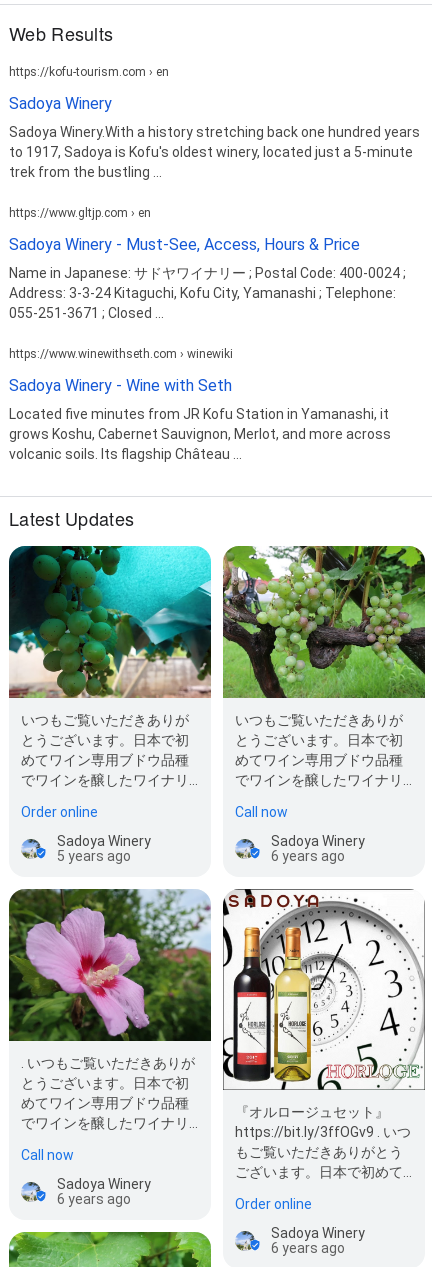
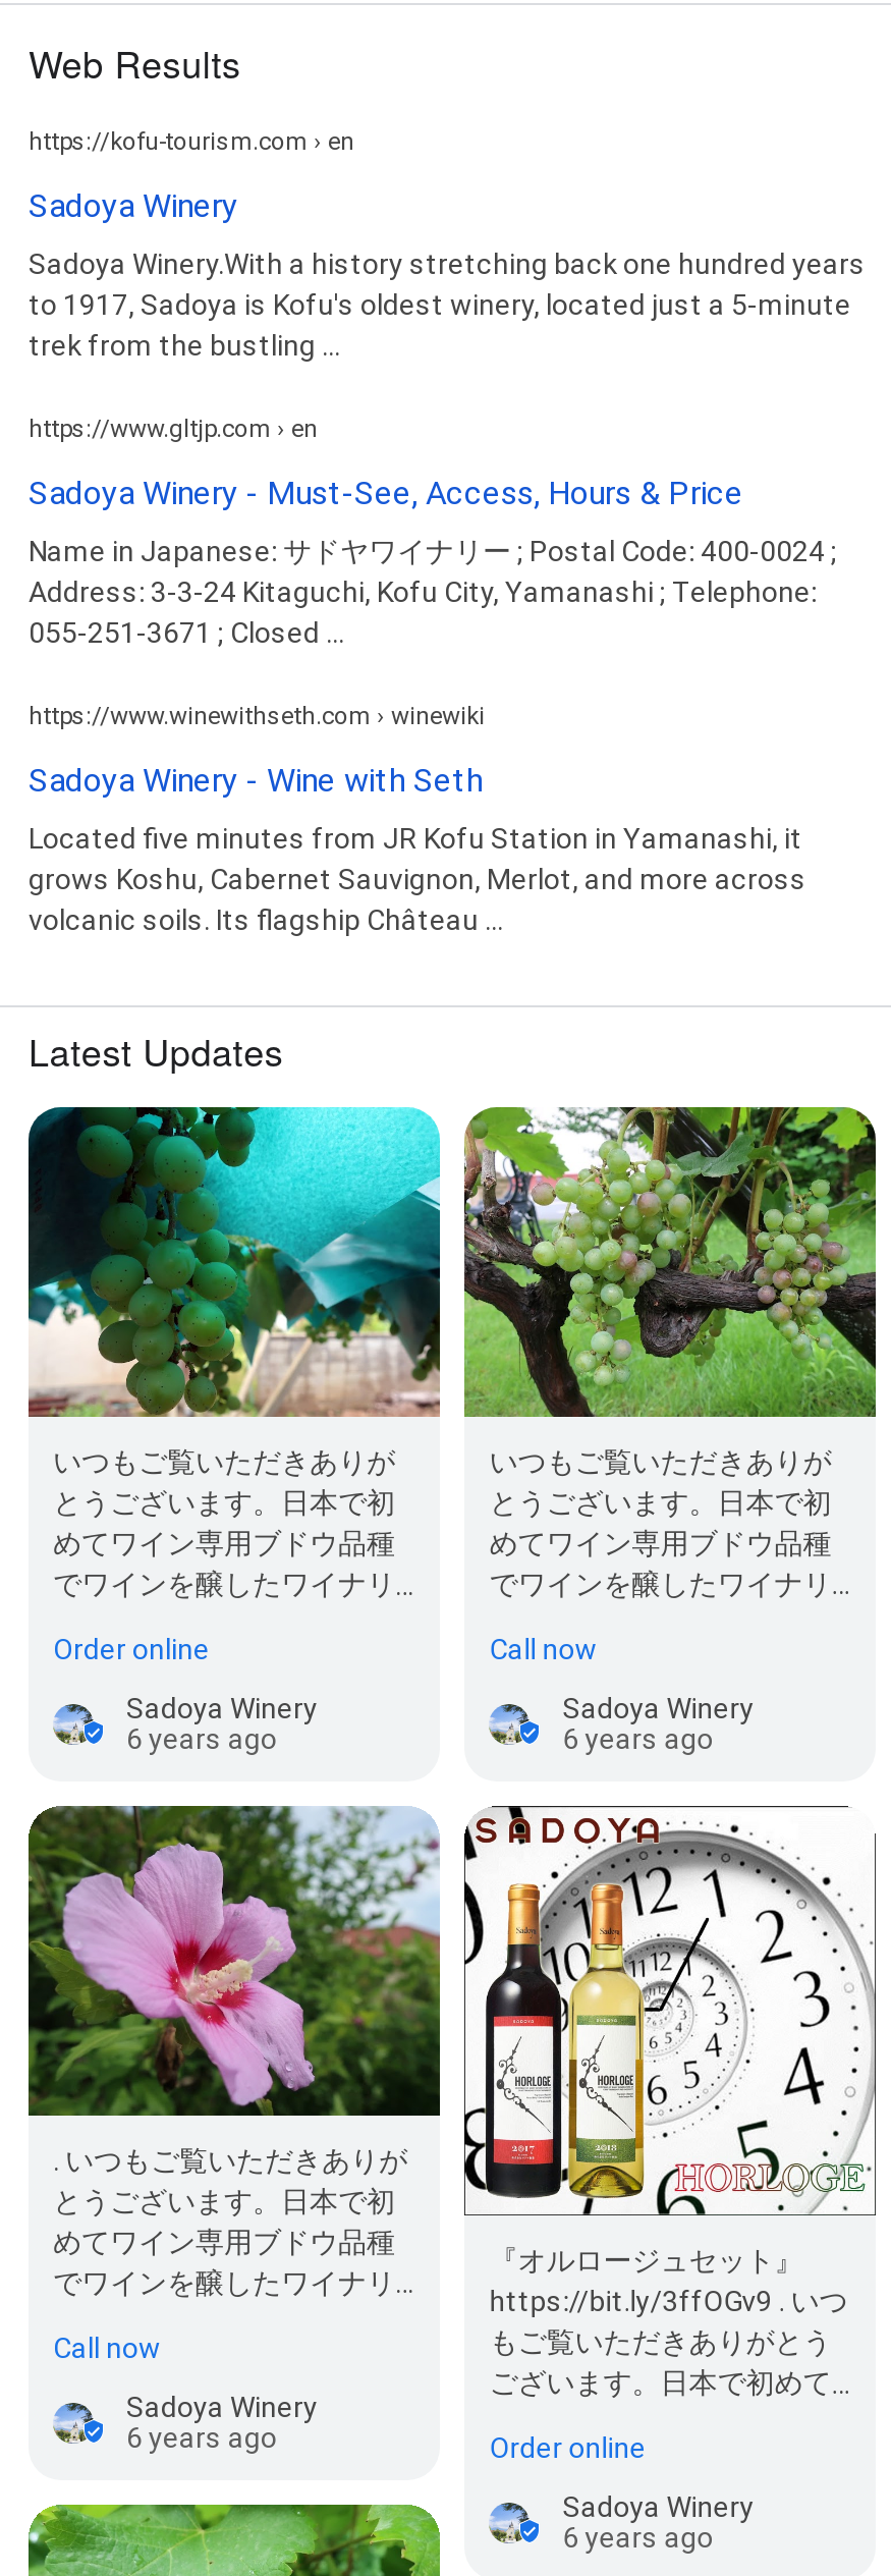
- 5 years ago
+ 6 years ago
